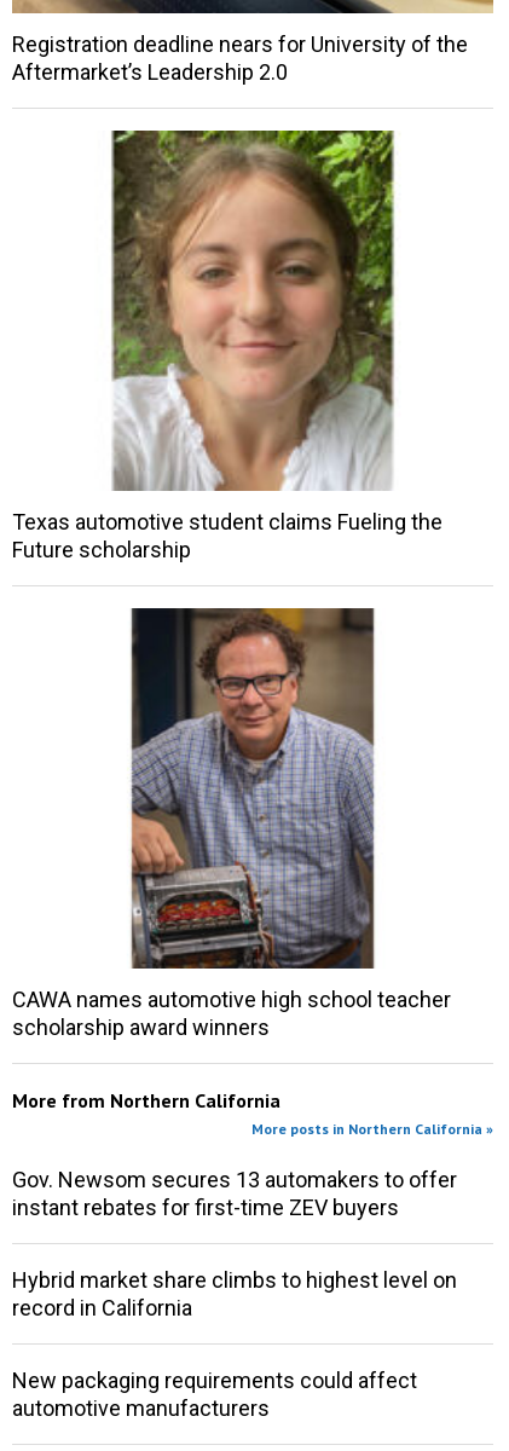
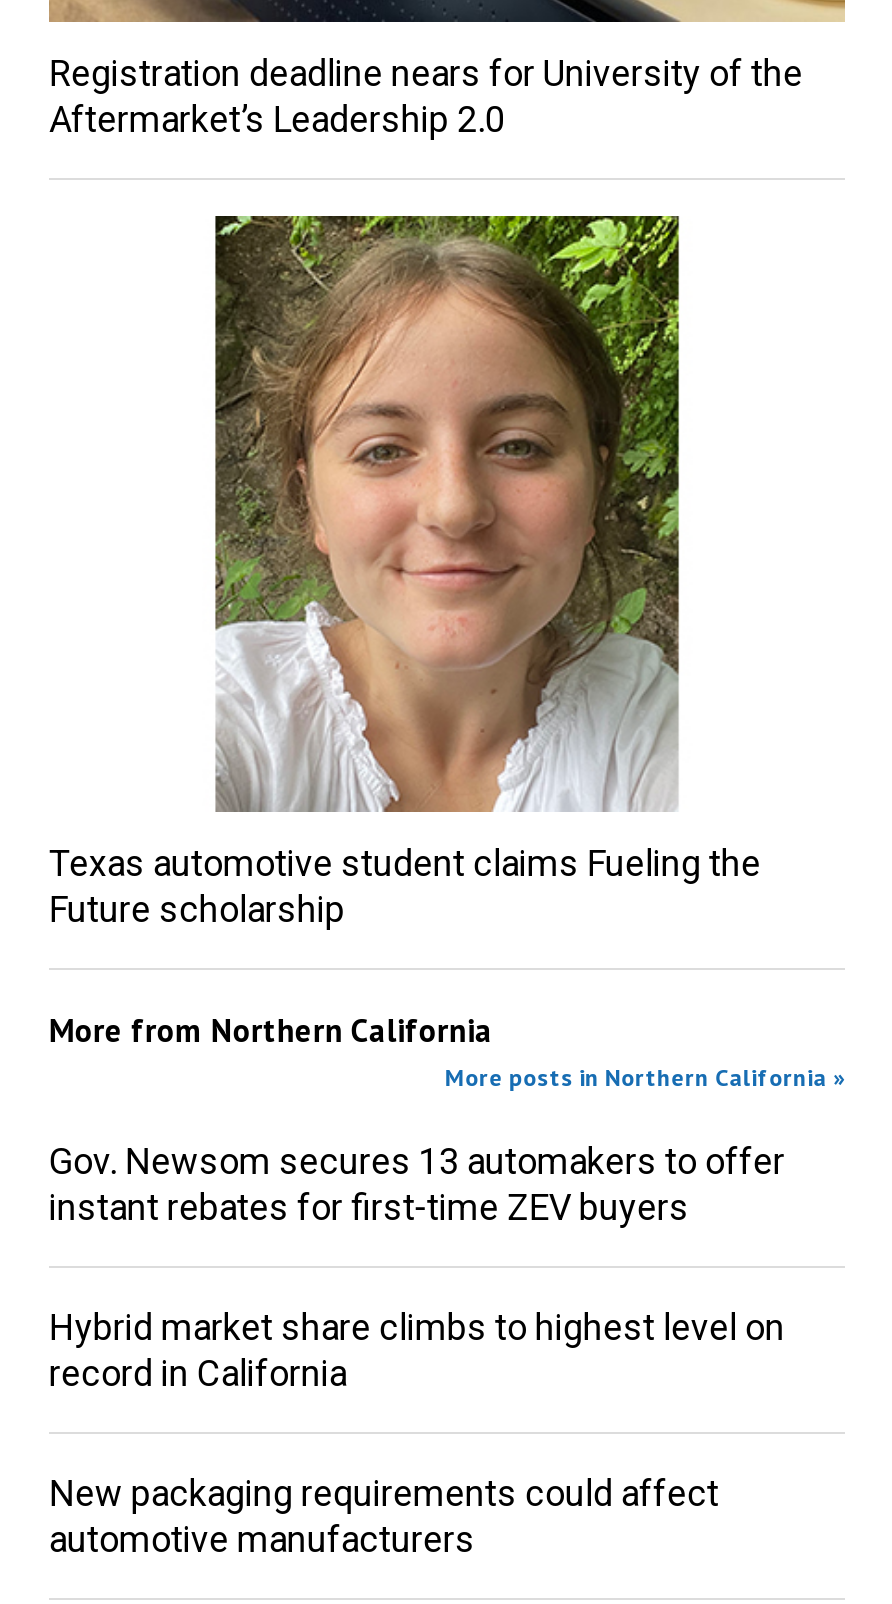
- [image]
- CAWA names automotive high school teacher
- scholarship award winners
